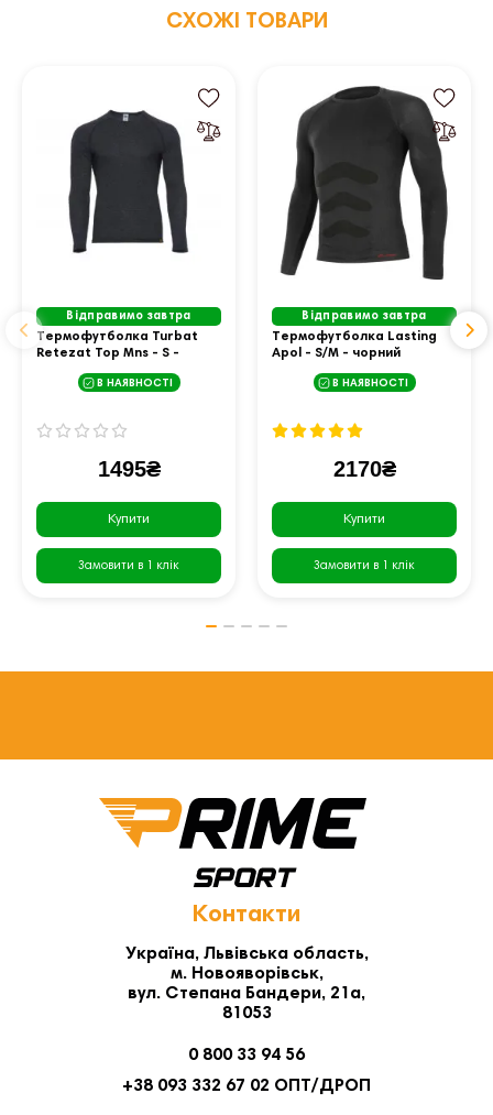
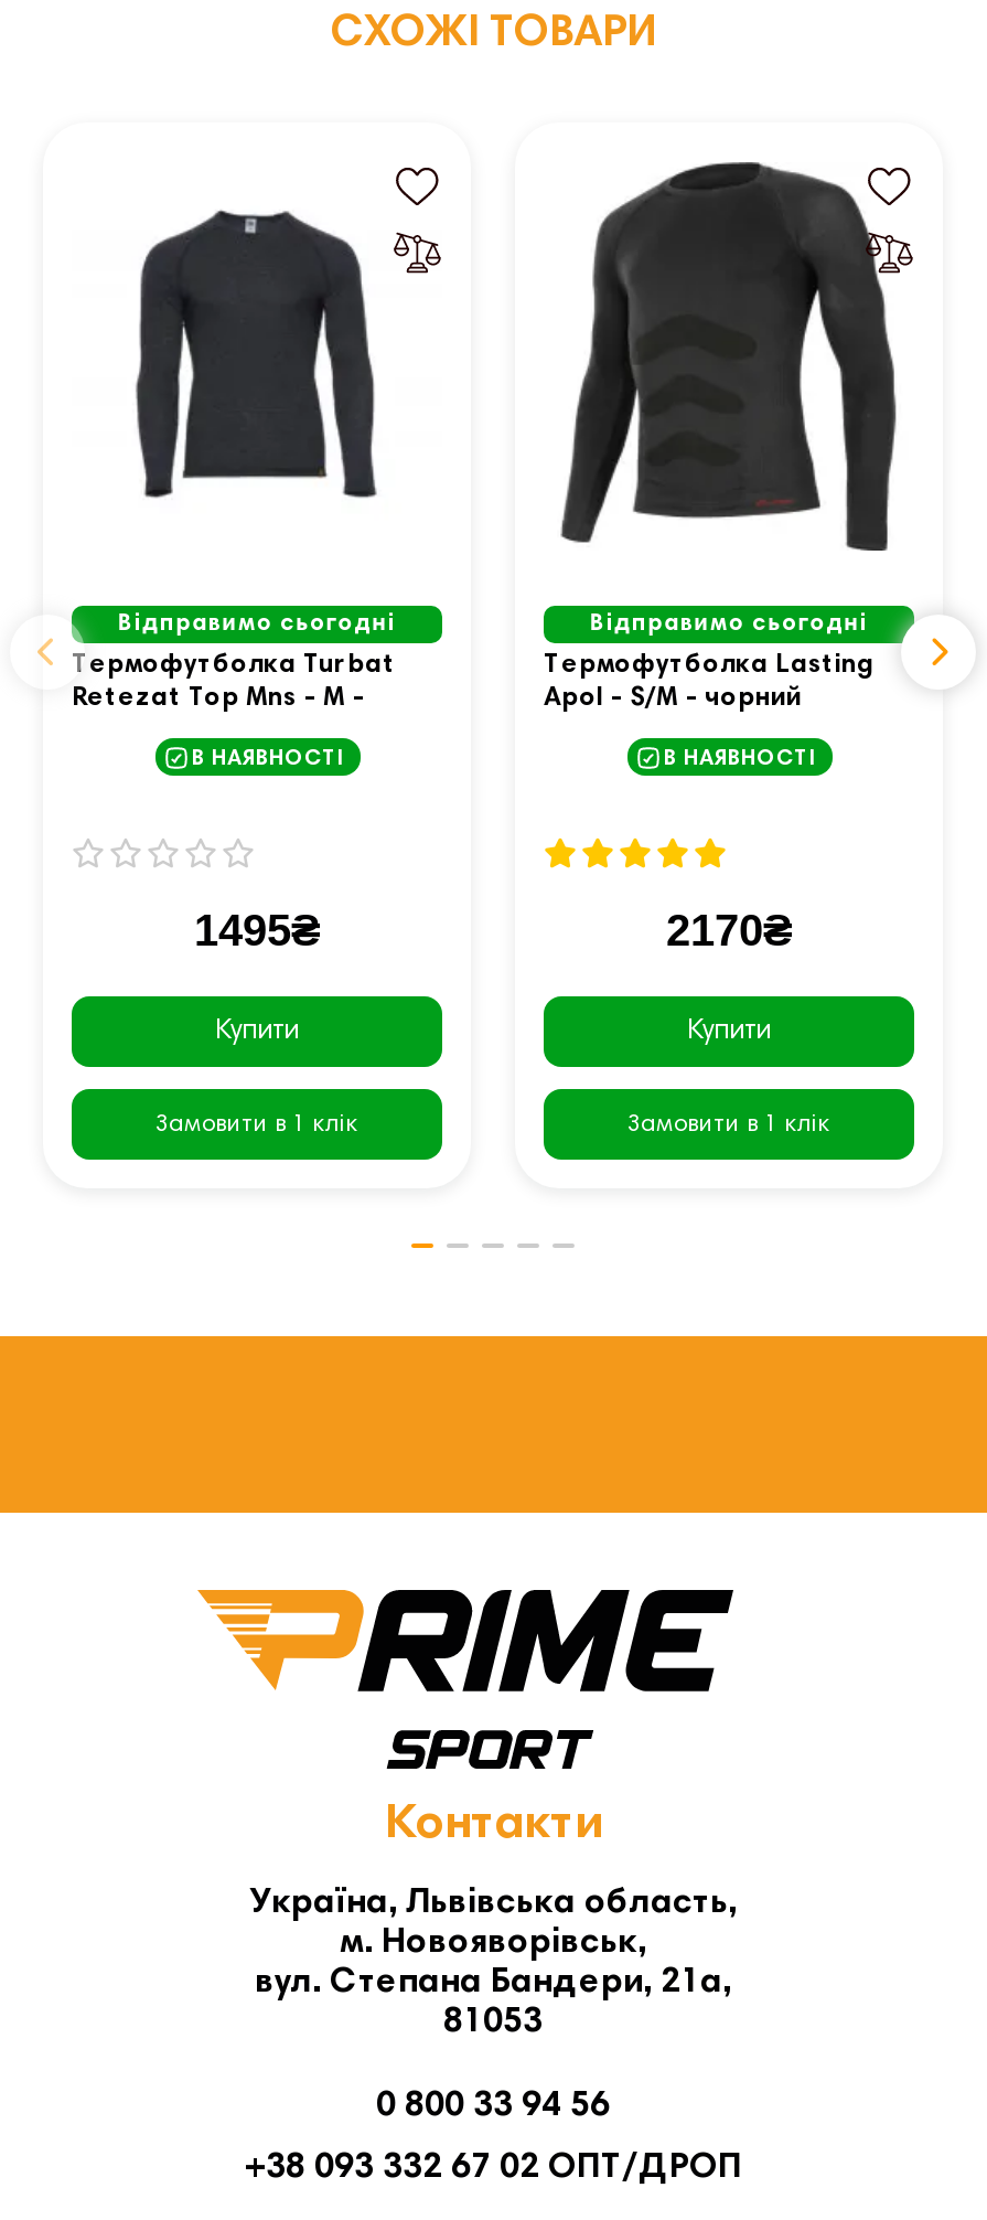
- Відправимо завтра
+ Відправимо сьогодні

- Відправимо завтра
+ Відправимо сьогодні

- Retezat Top Mns - S -
+ Retezat Top Mns - M -
